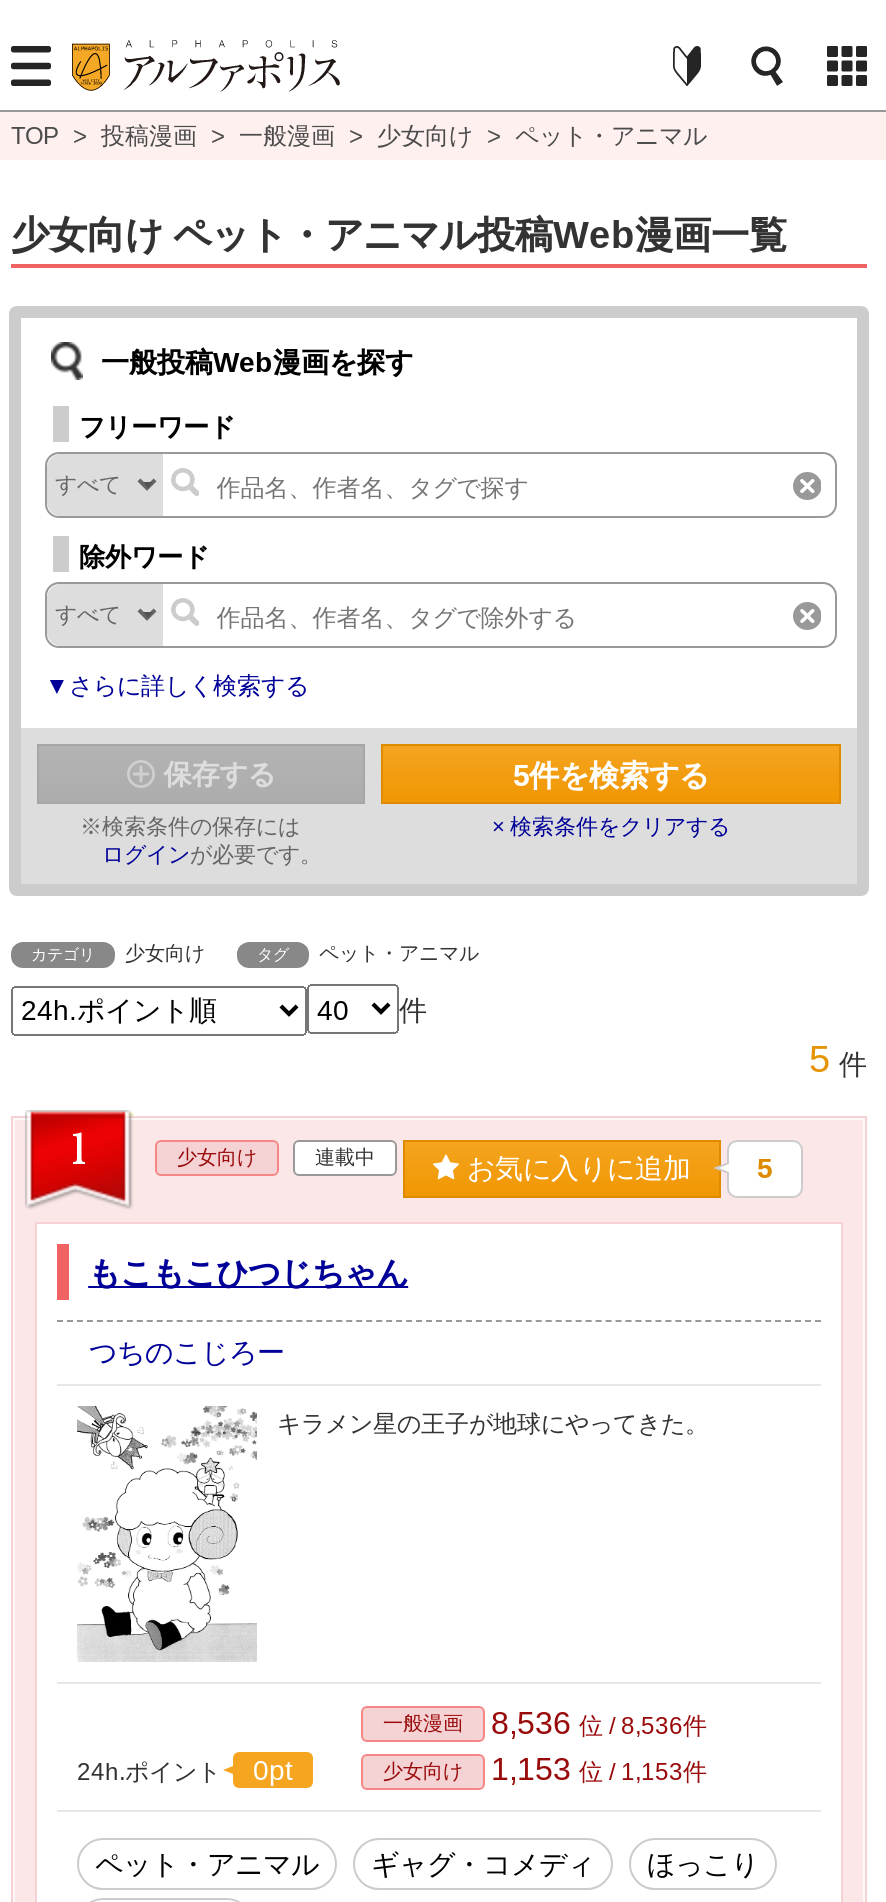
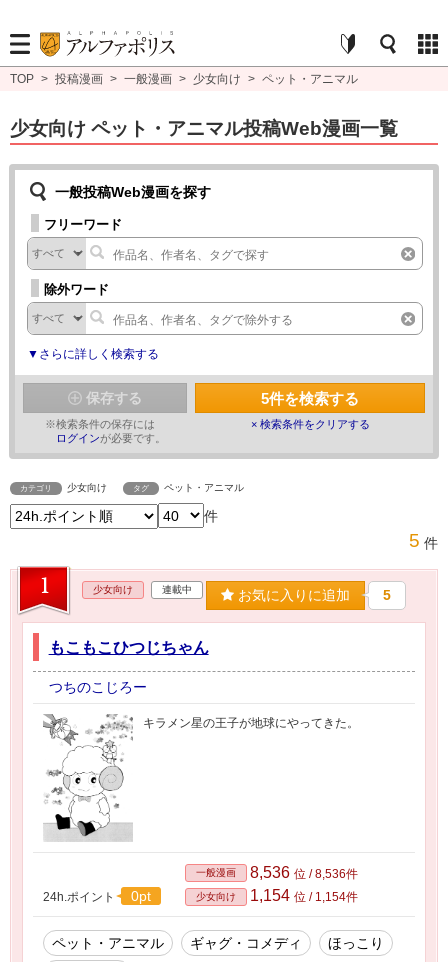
- 少女向け 1,153位 / 1,153件
+ 少女向け 1,154位 / 1,154件
